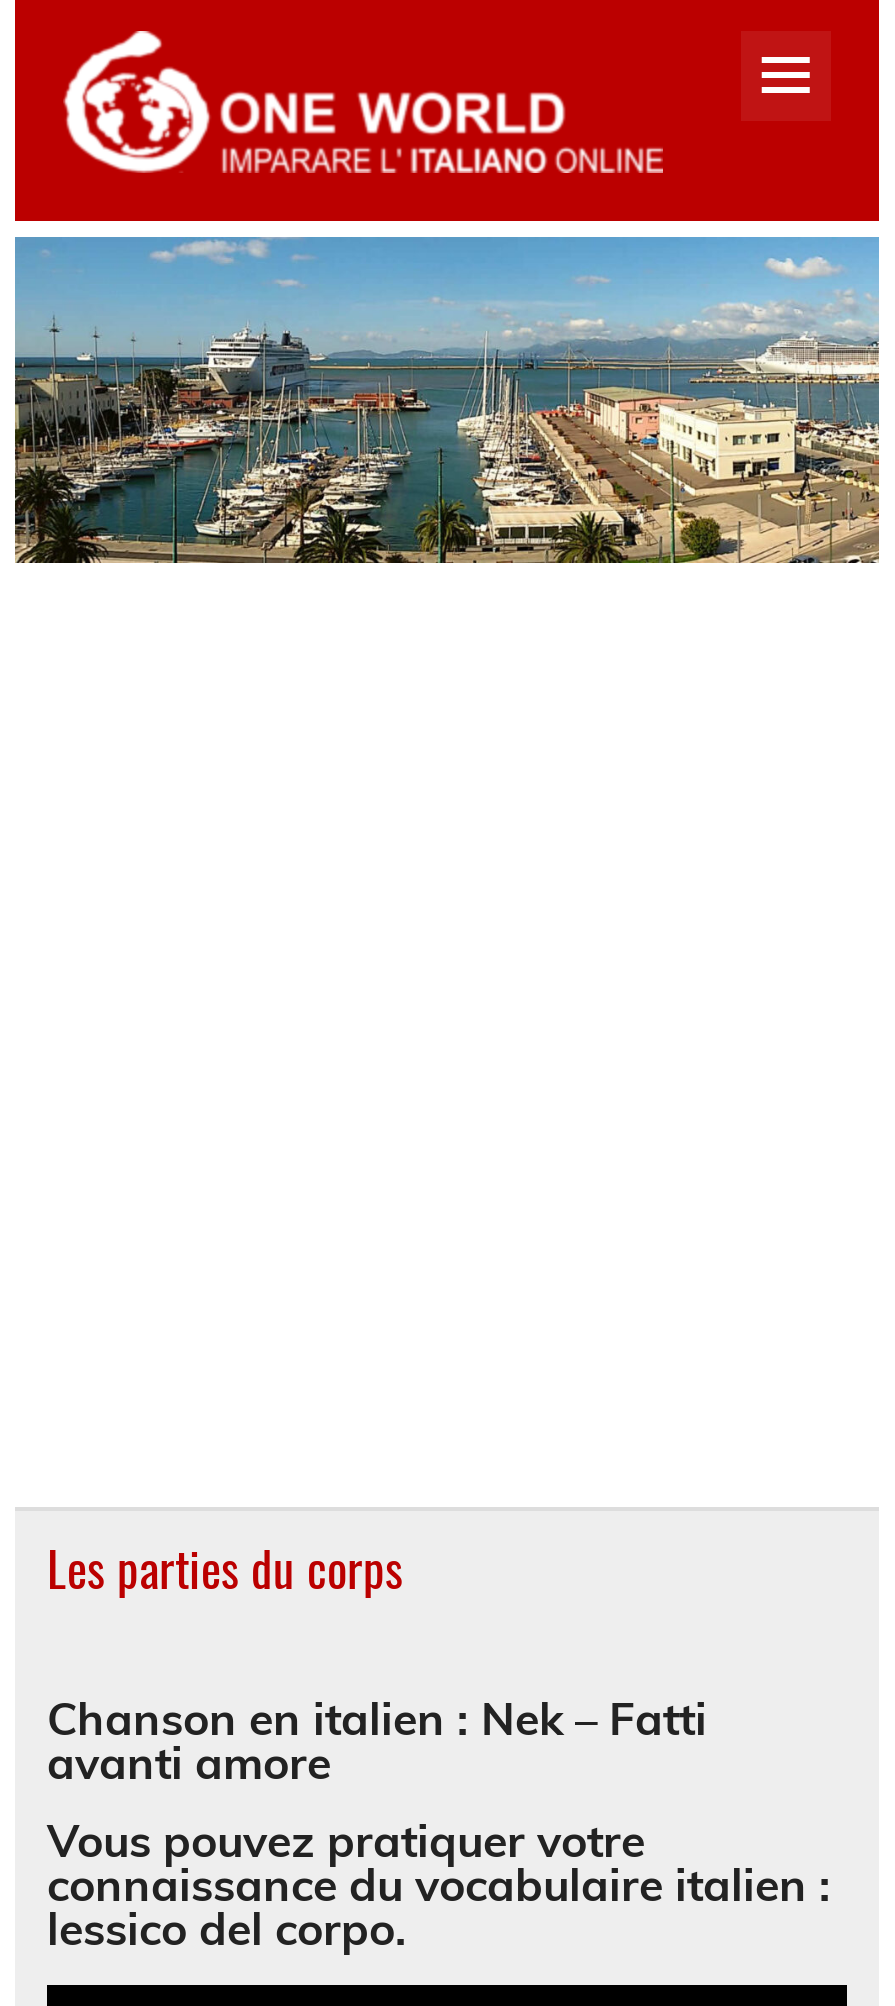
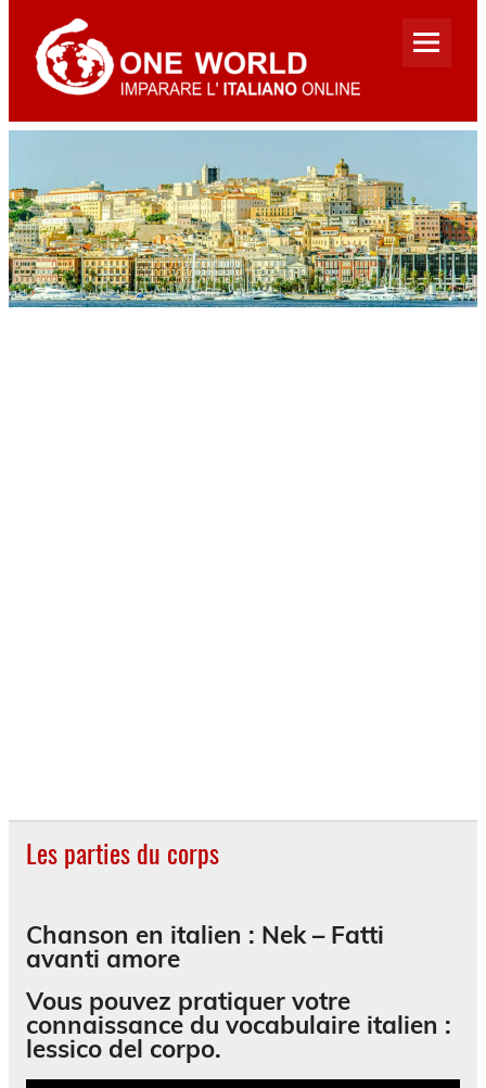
- [image]
+ [image]
